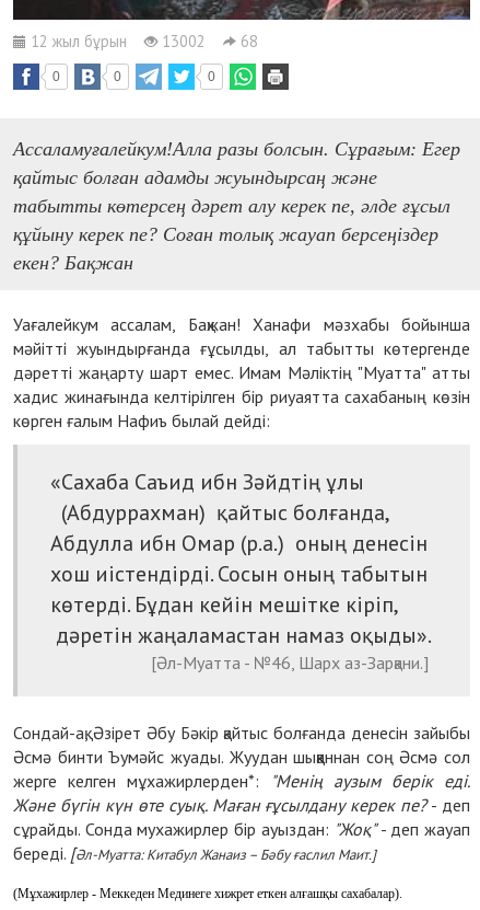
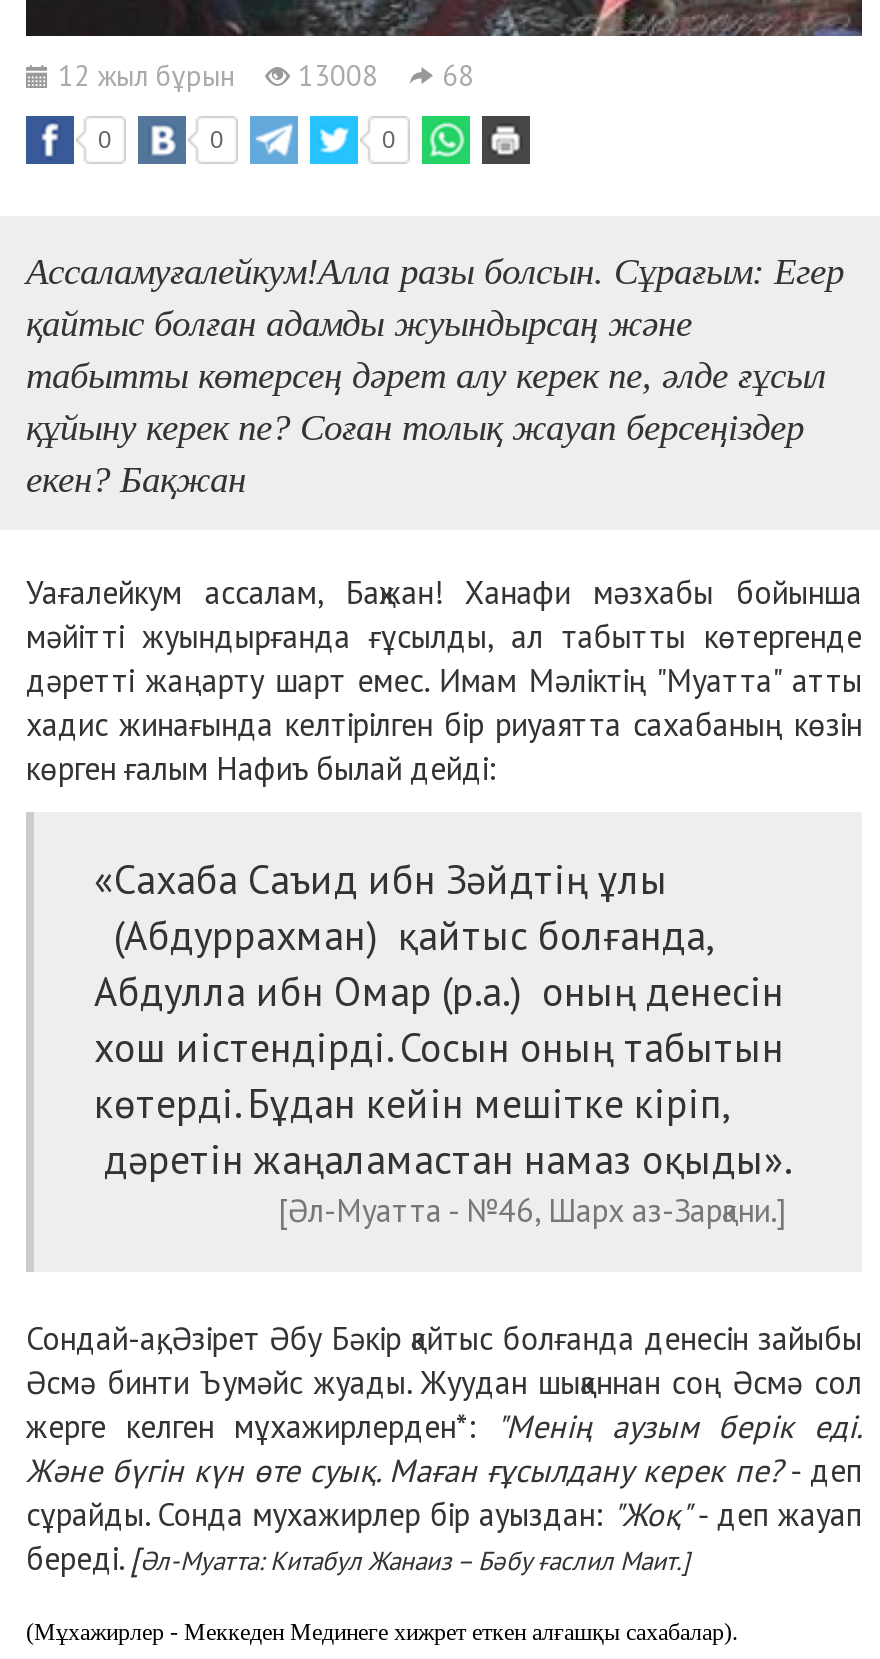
- 12 жыл бұрын 13002 68
+ 12 жыл бұрын 13008 68
